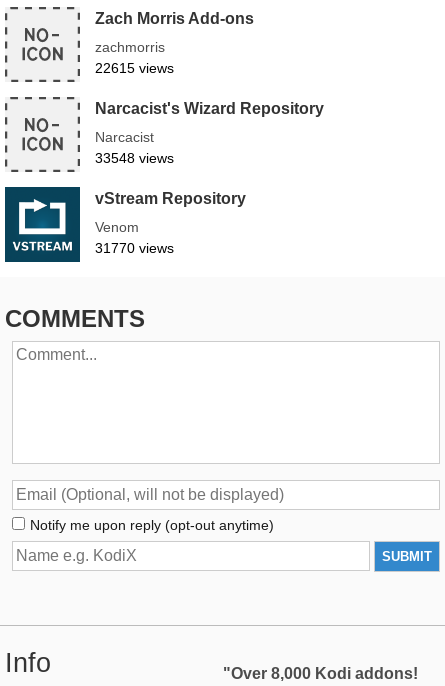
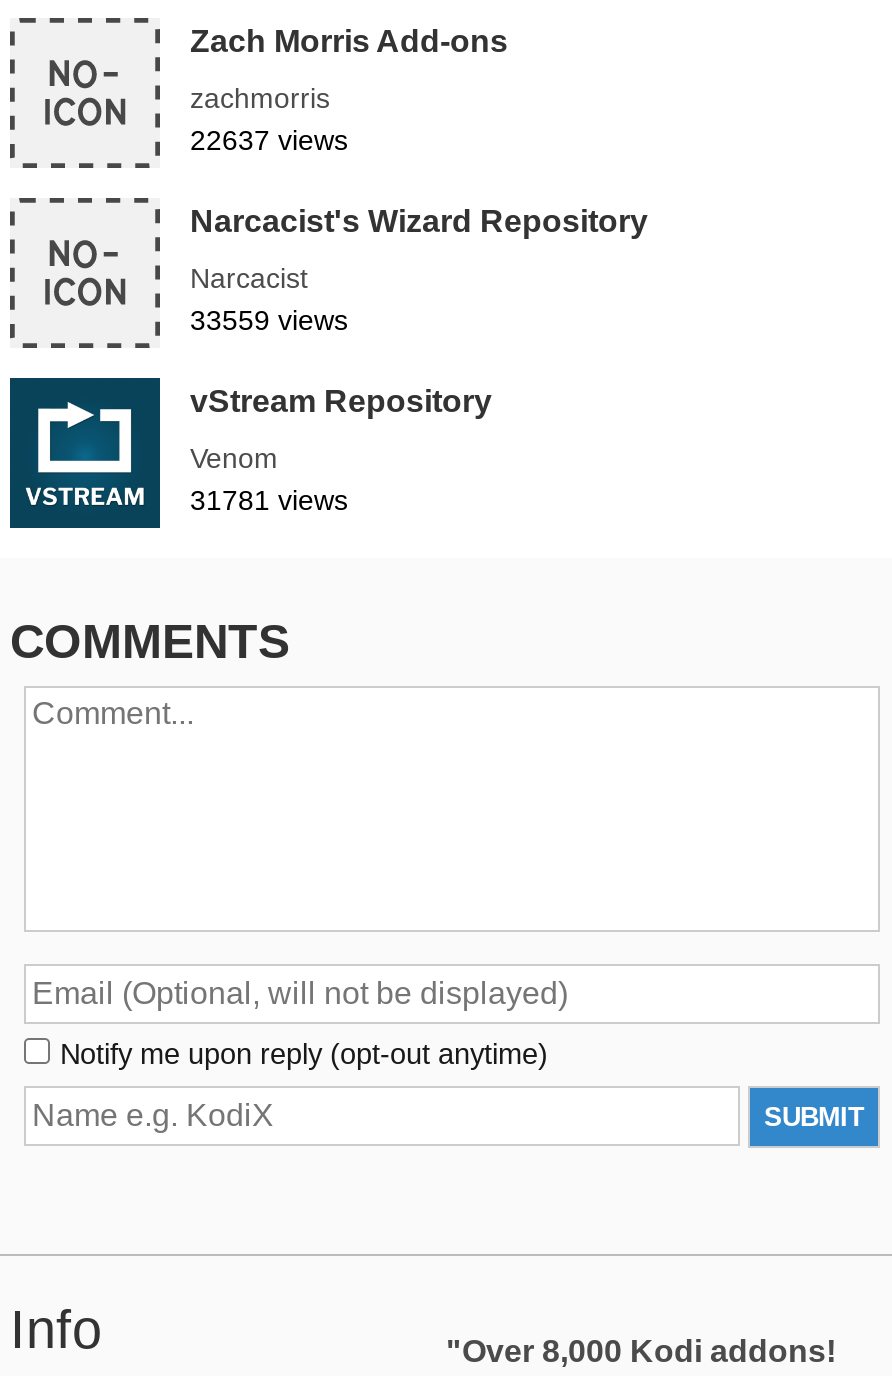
- 22615 views
+ 22637 views

- 33548 views
+ 33559 views

- 31770 views
+ 31781 views
